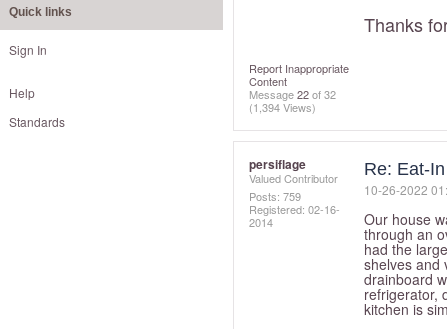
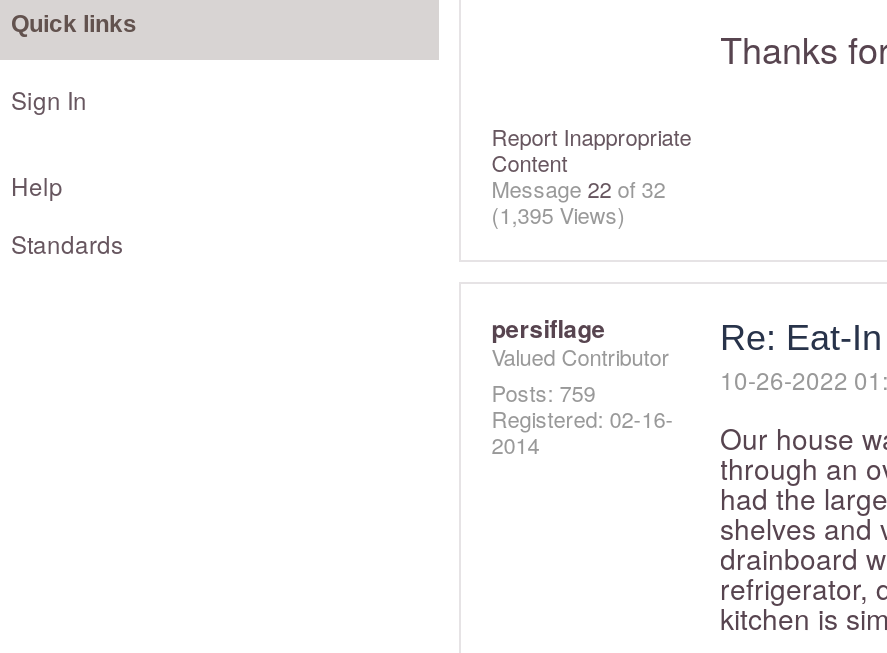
- (1,394 Views)
+ (1,395 Views)
